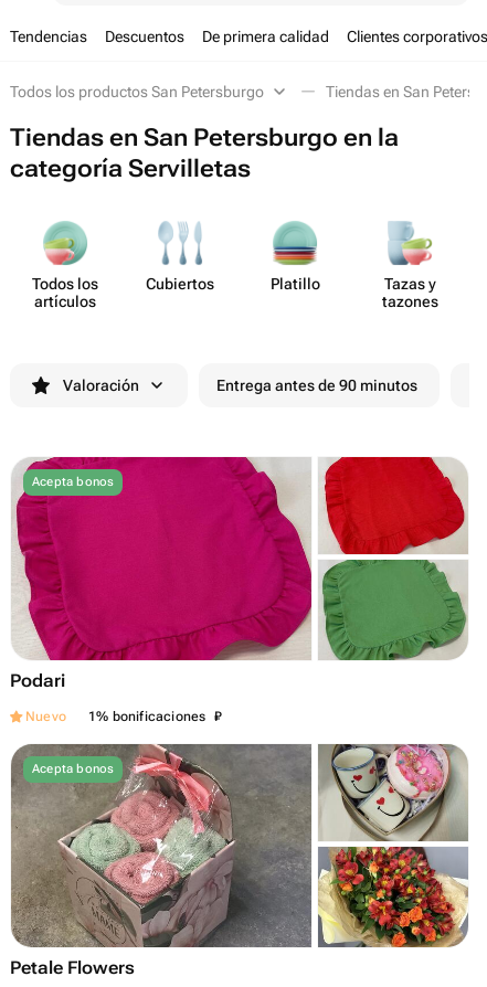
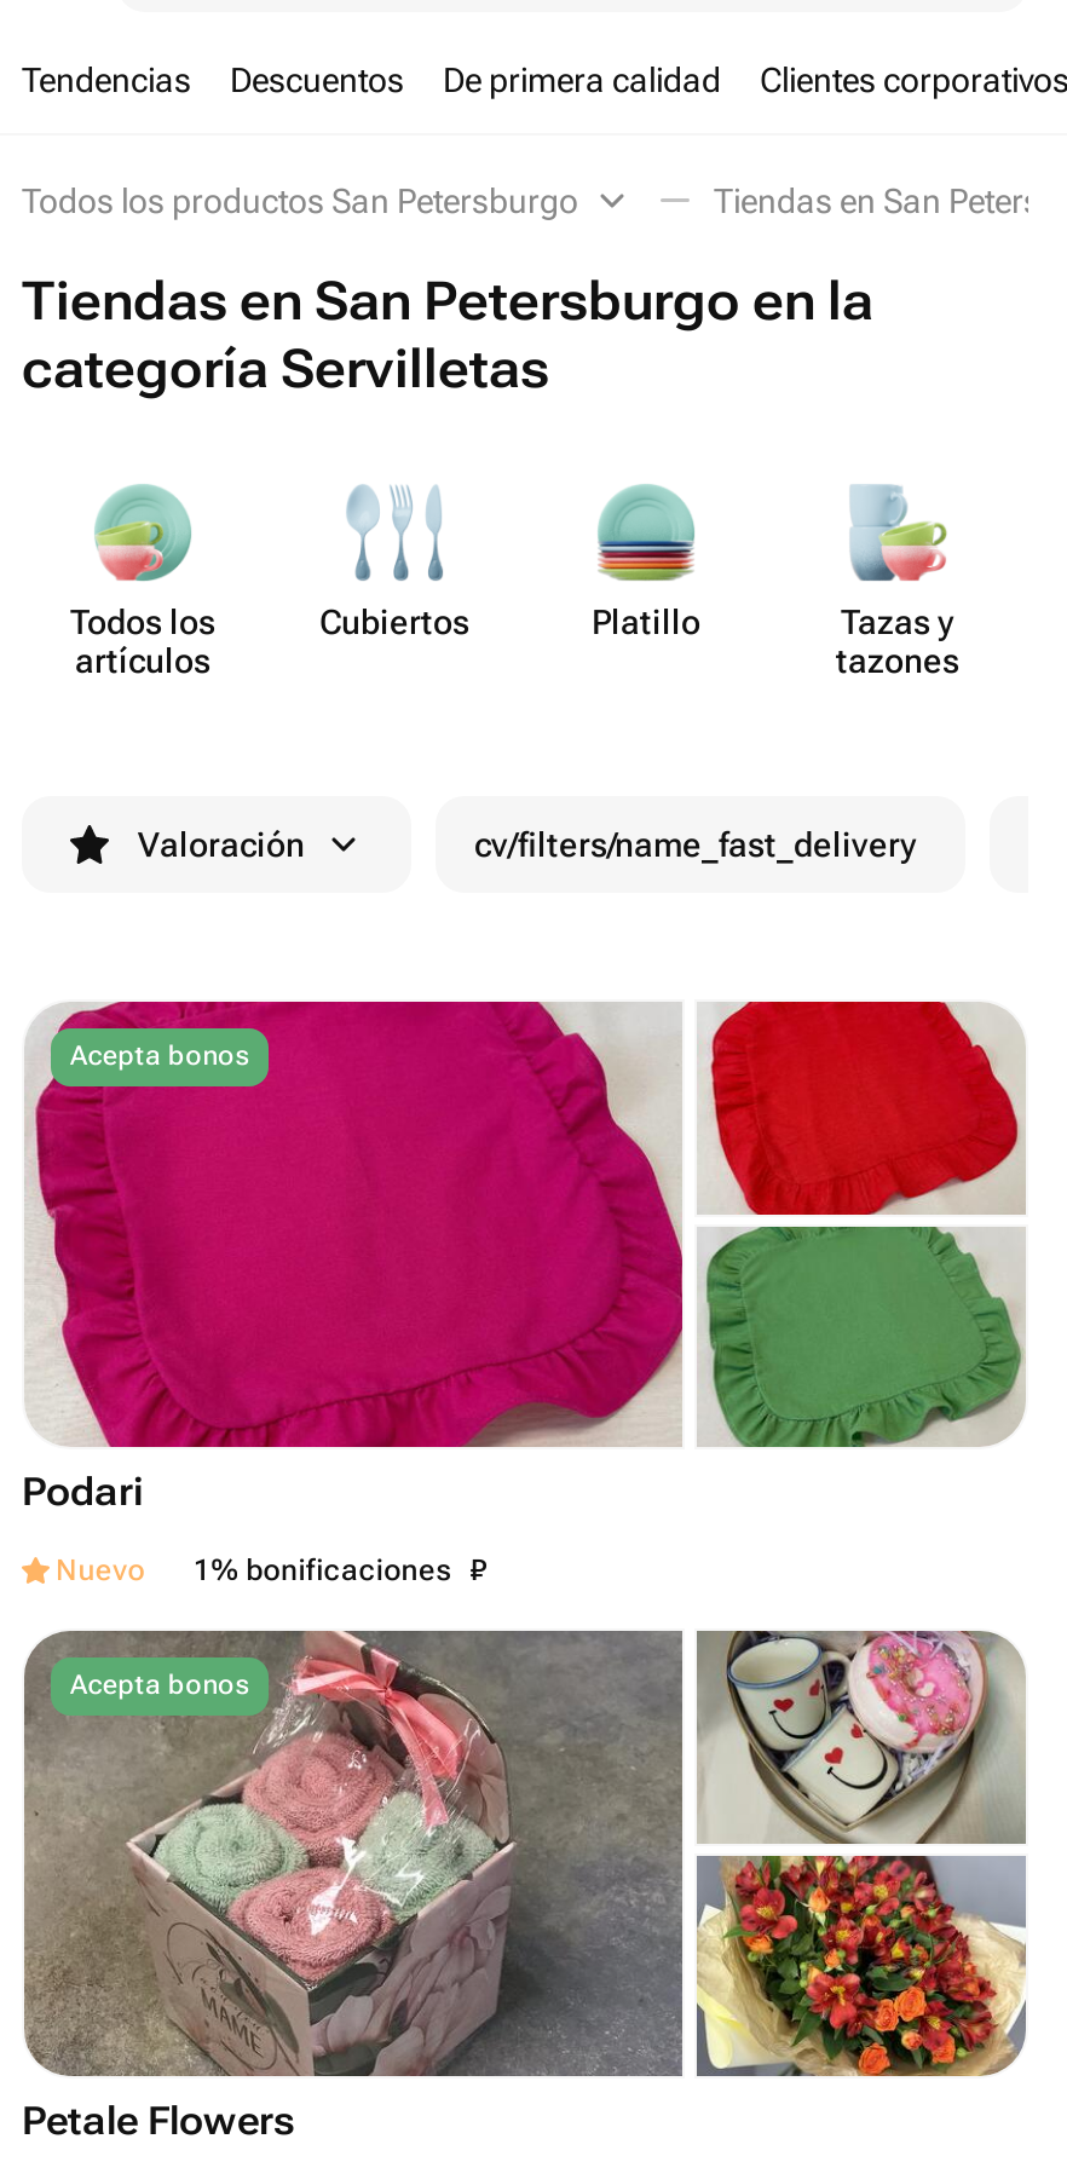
- Entrega antes de 90 minutos
+ cv/filters/name_fast_delivery
